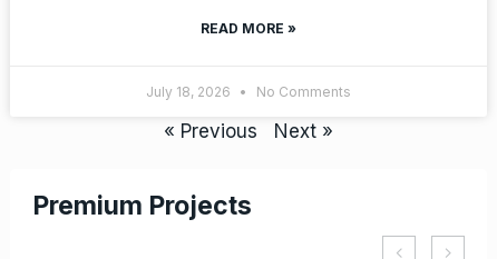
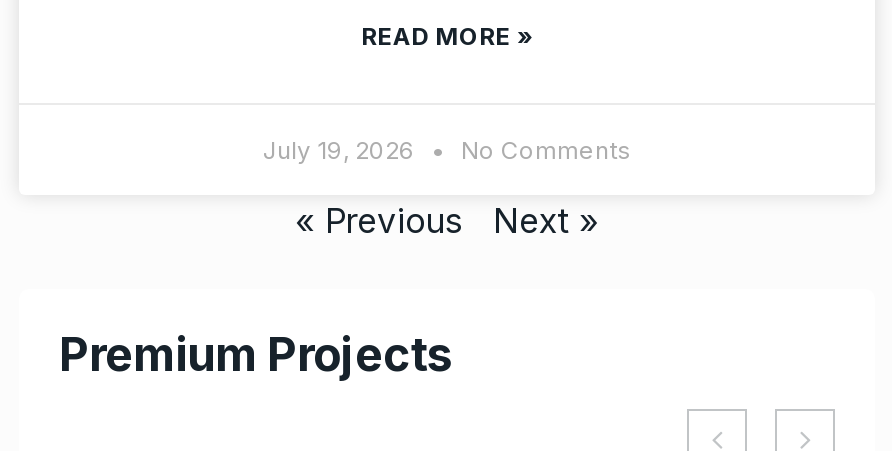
- July 18, 2026 No Comments
+ July 19, 2026 No Comments
